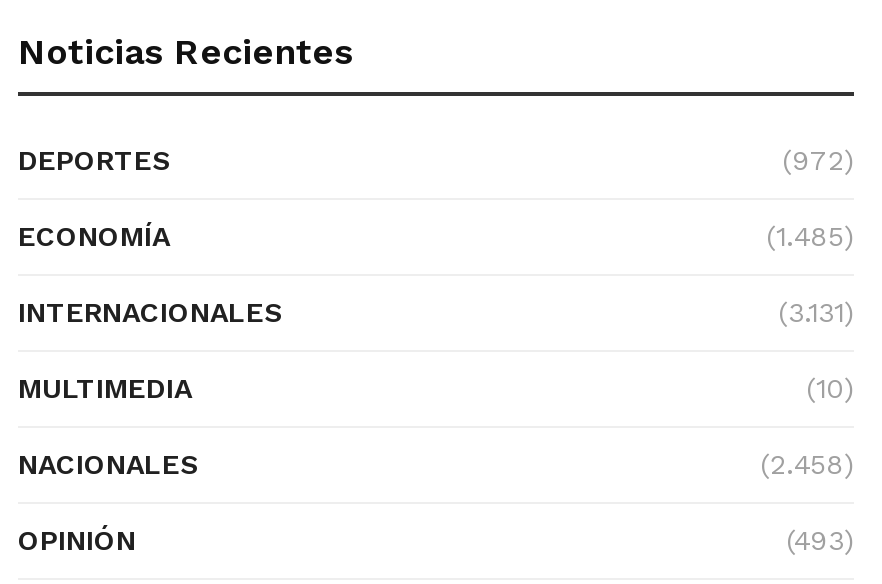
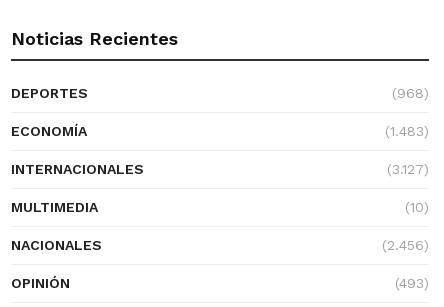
- (972)
+ (968)

- (1.485)
+ (1.483)

- (3.131)
+ (3.127)

- (2.458)
+ (2.456)
